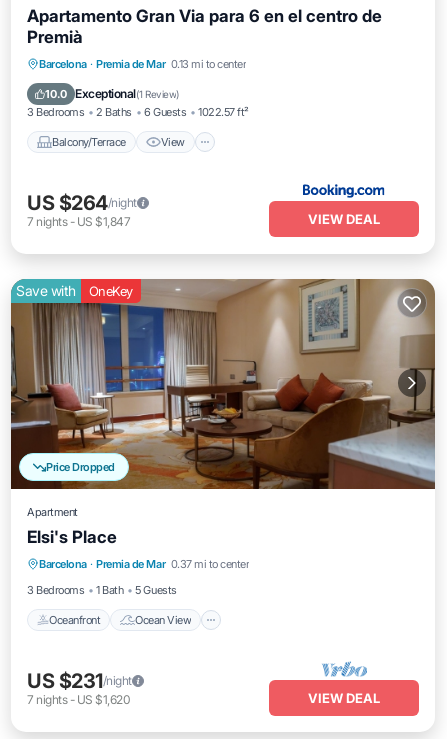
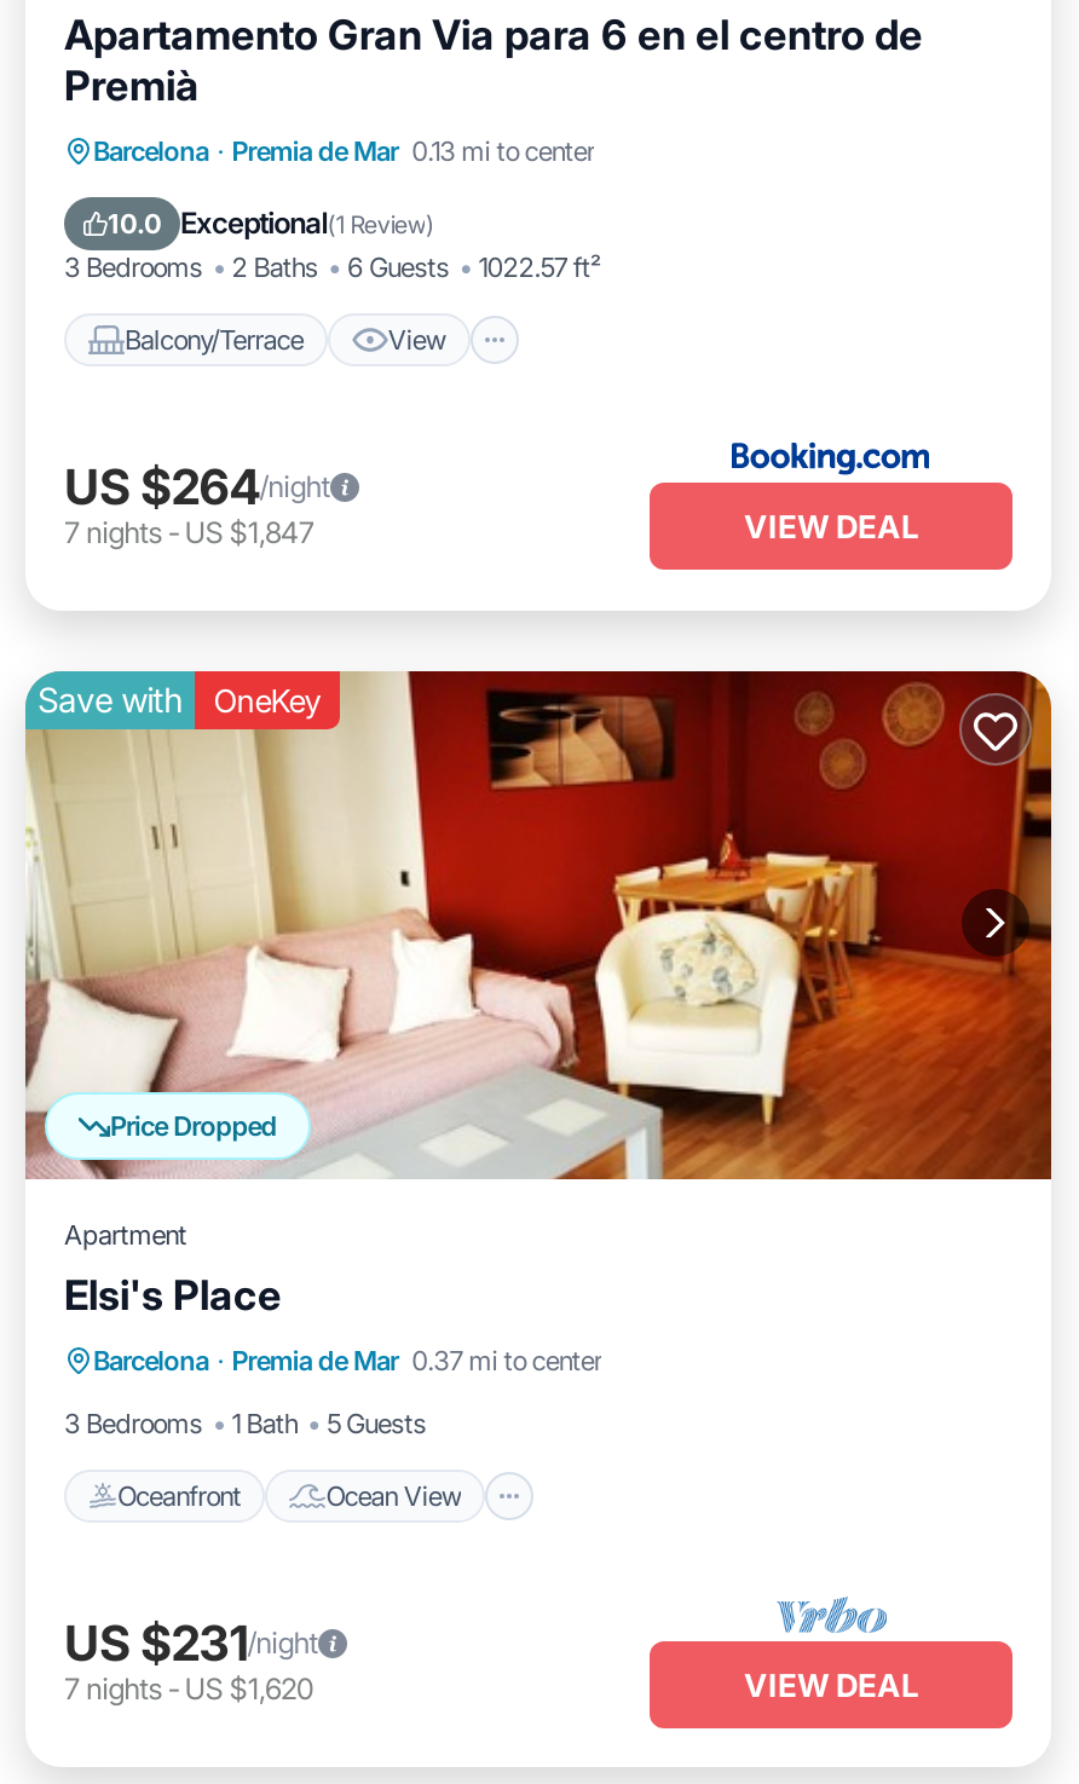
- [image]
+ [image]
